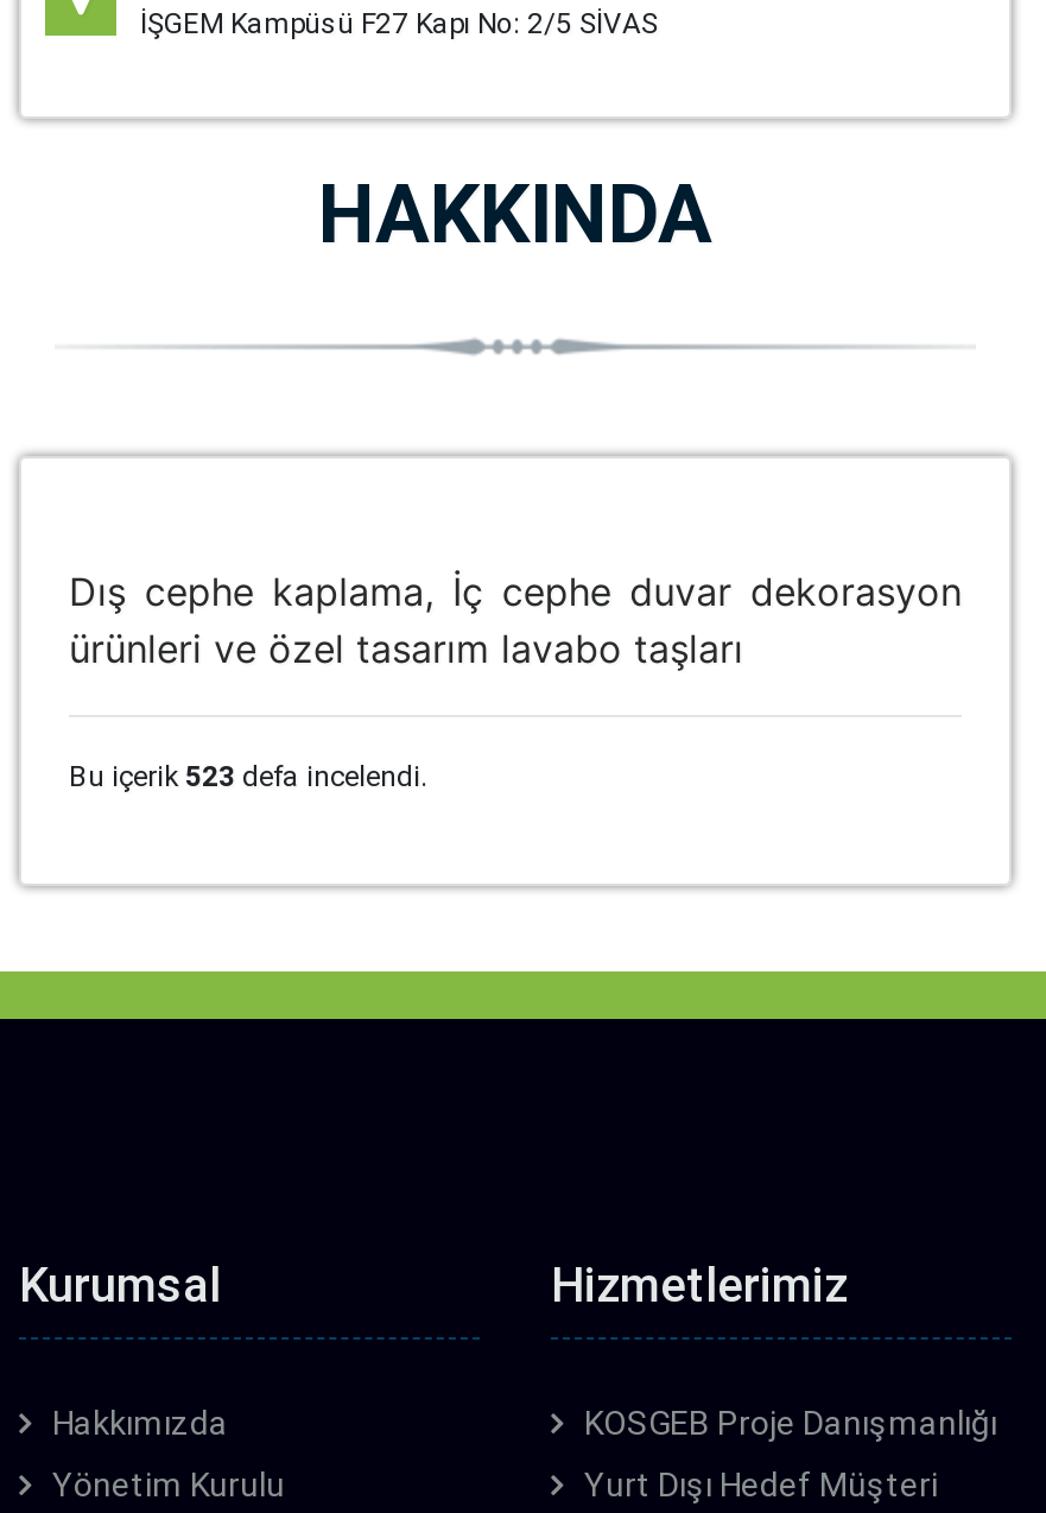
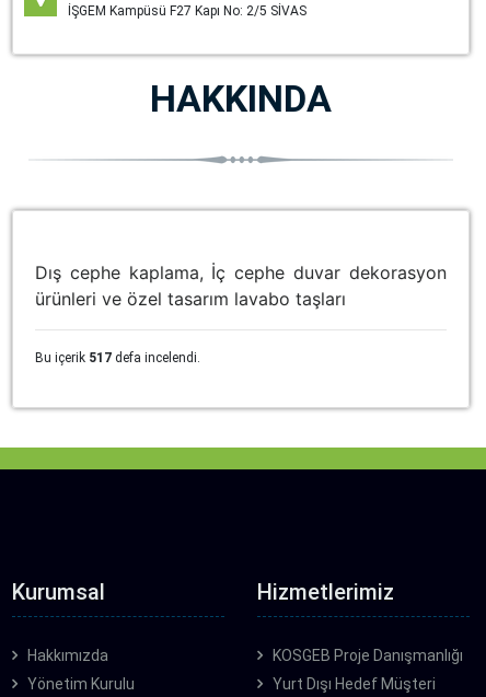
- Bu içerik 523 defa incelendi.
+ Bu içerik 517 defa incelendi.
